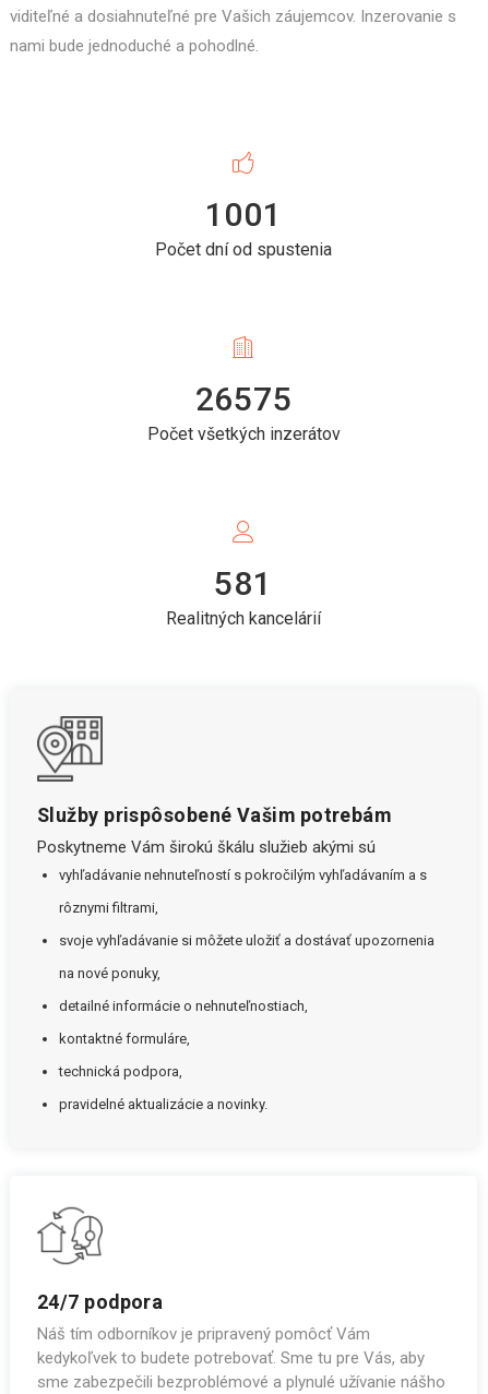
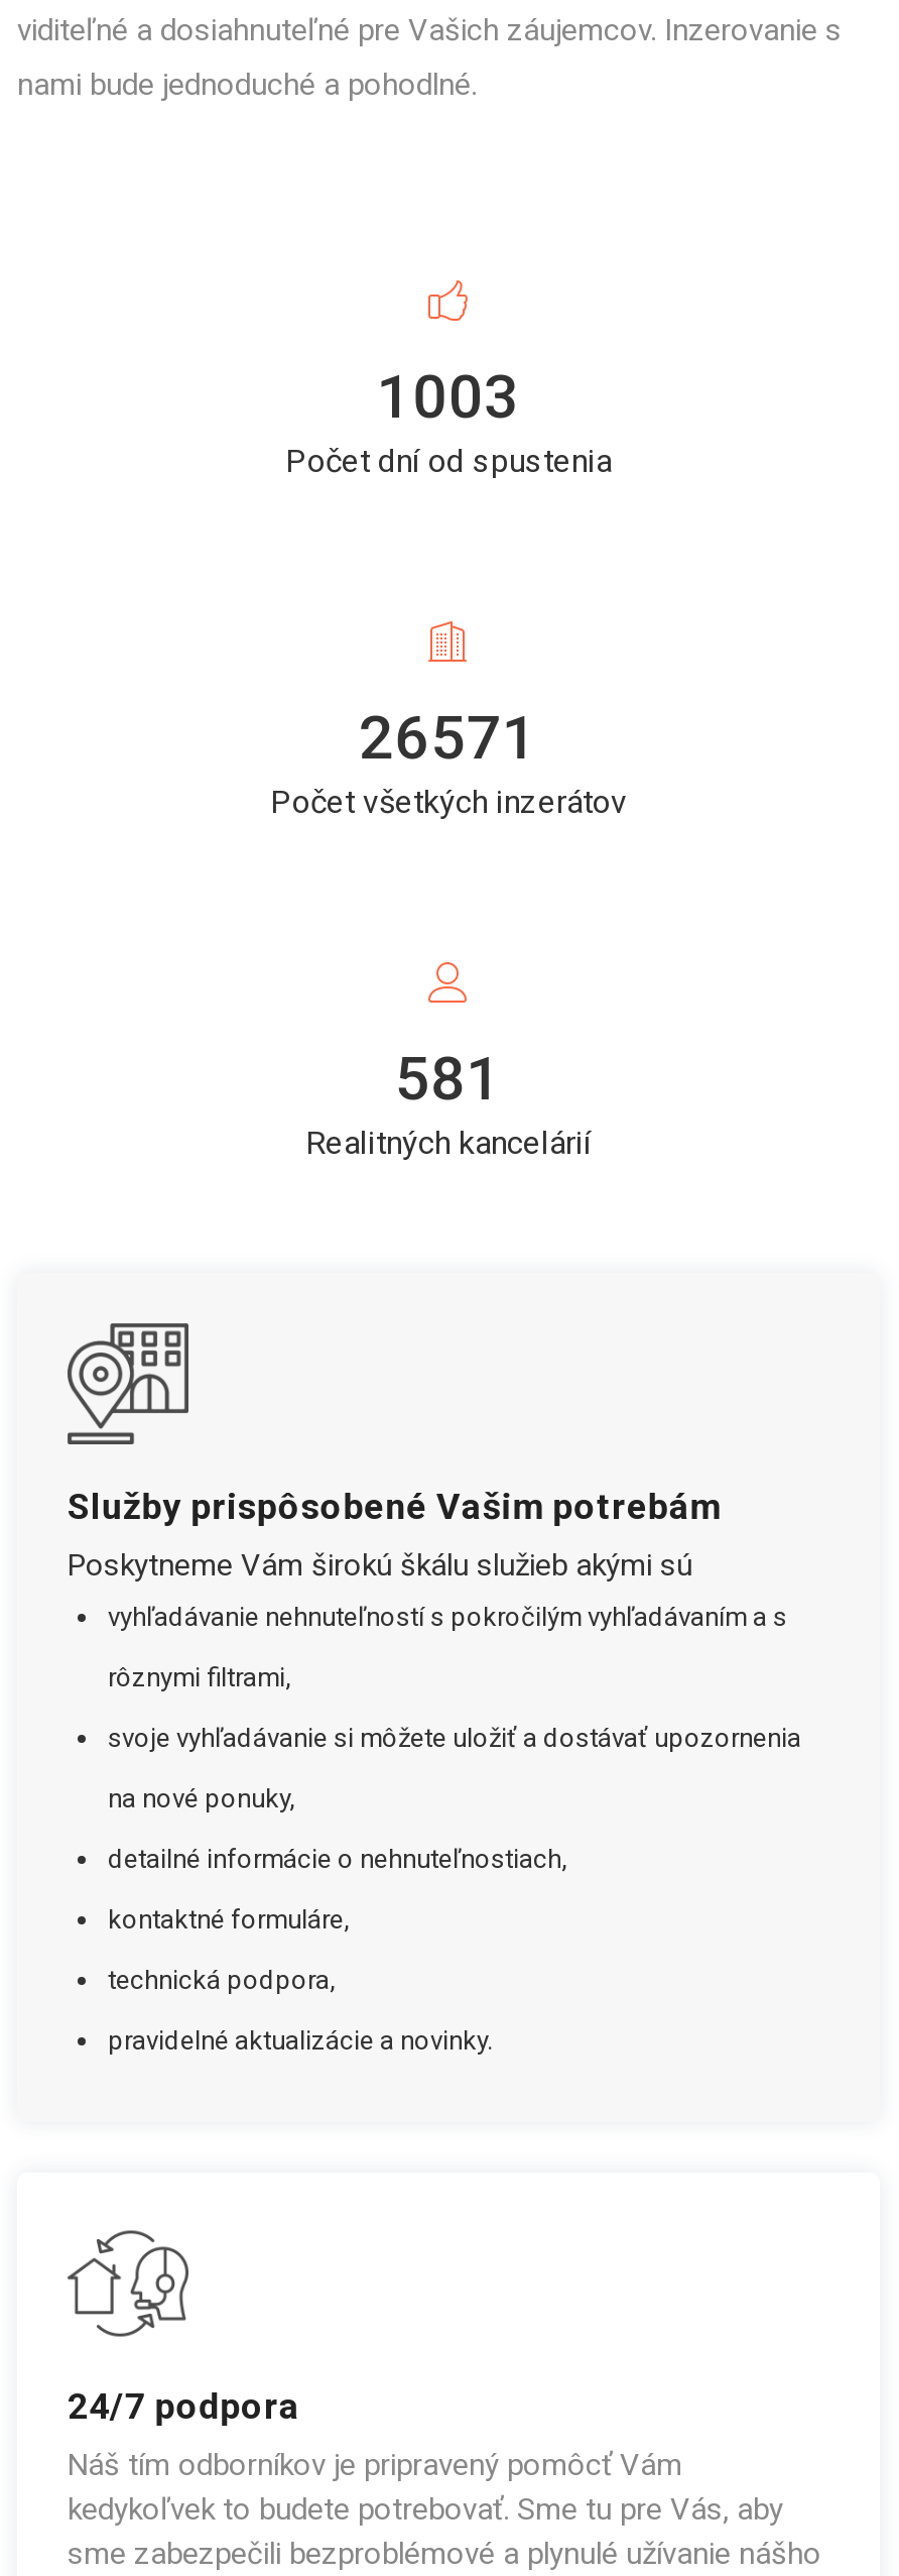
- 1001
+ 1003

- 26575
+ 26571
